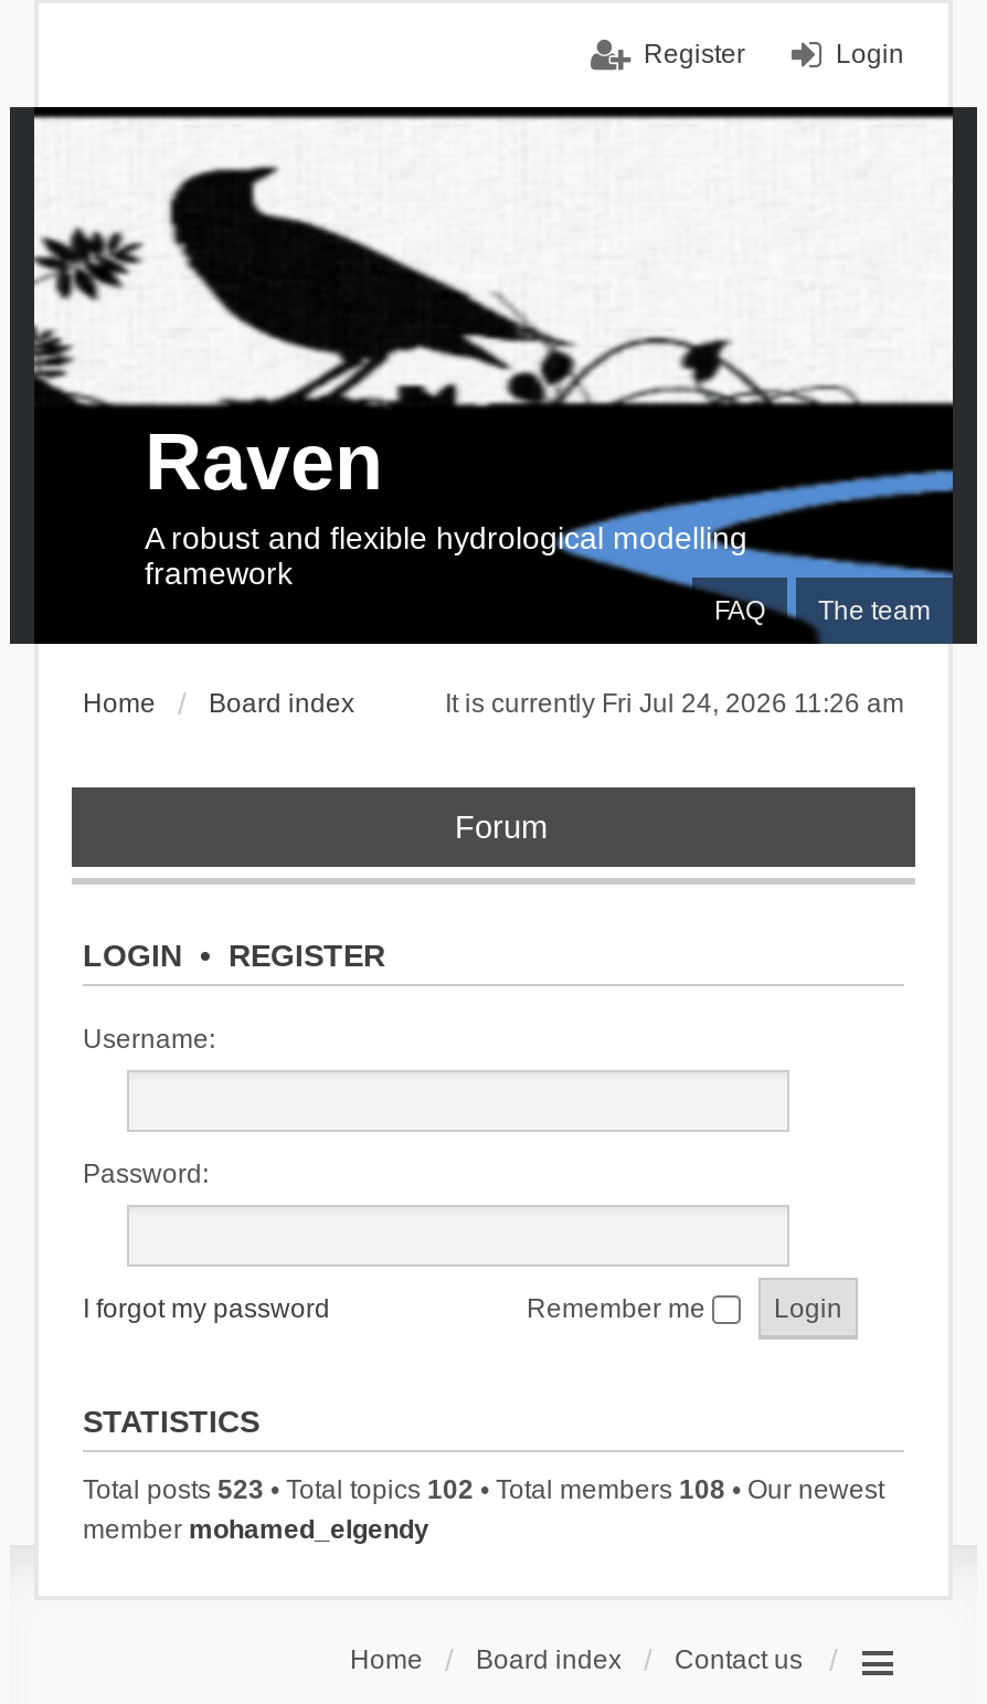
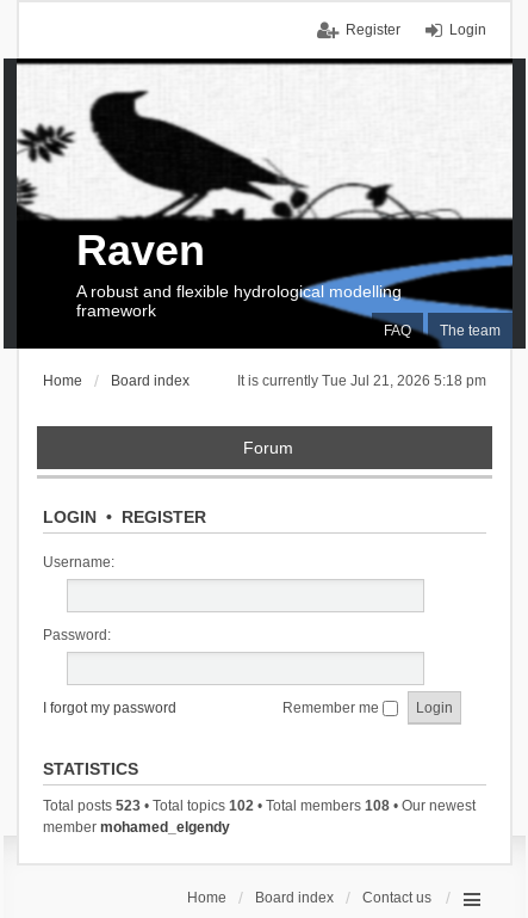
- It is currently Fri Jul 24, 2026 11:26 am
+ It is currently Tue Jul 21, 2026 5:18 pm
